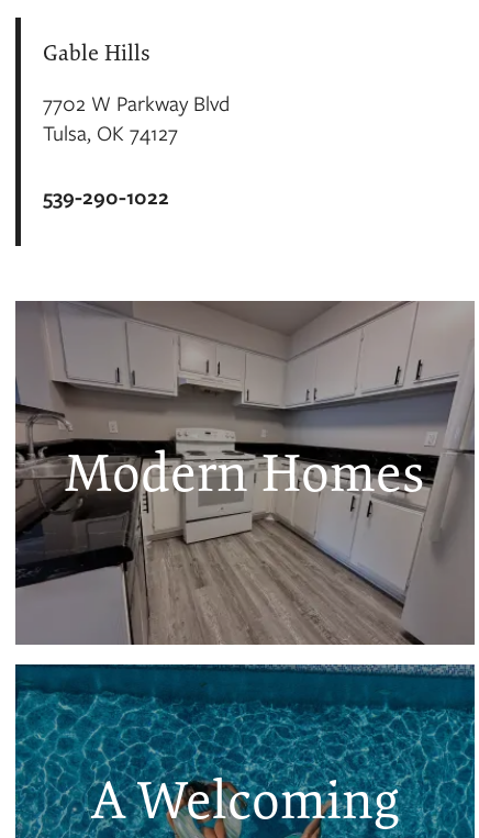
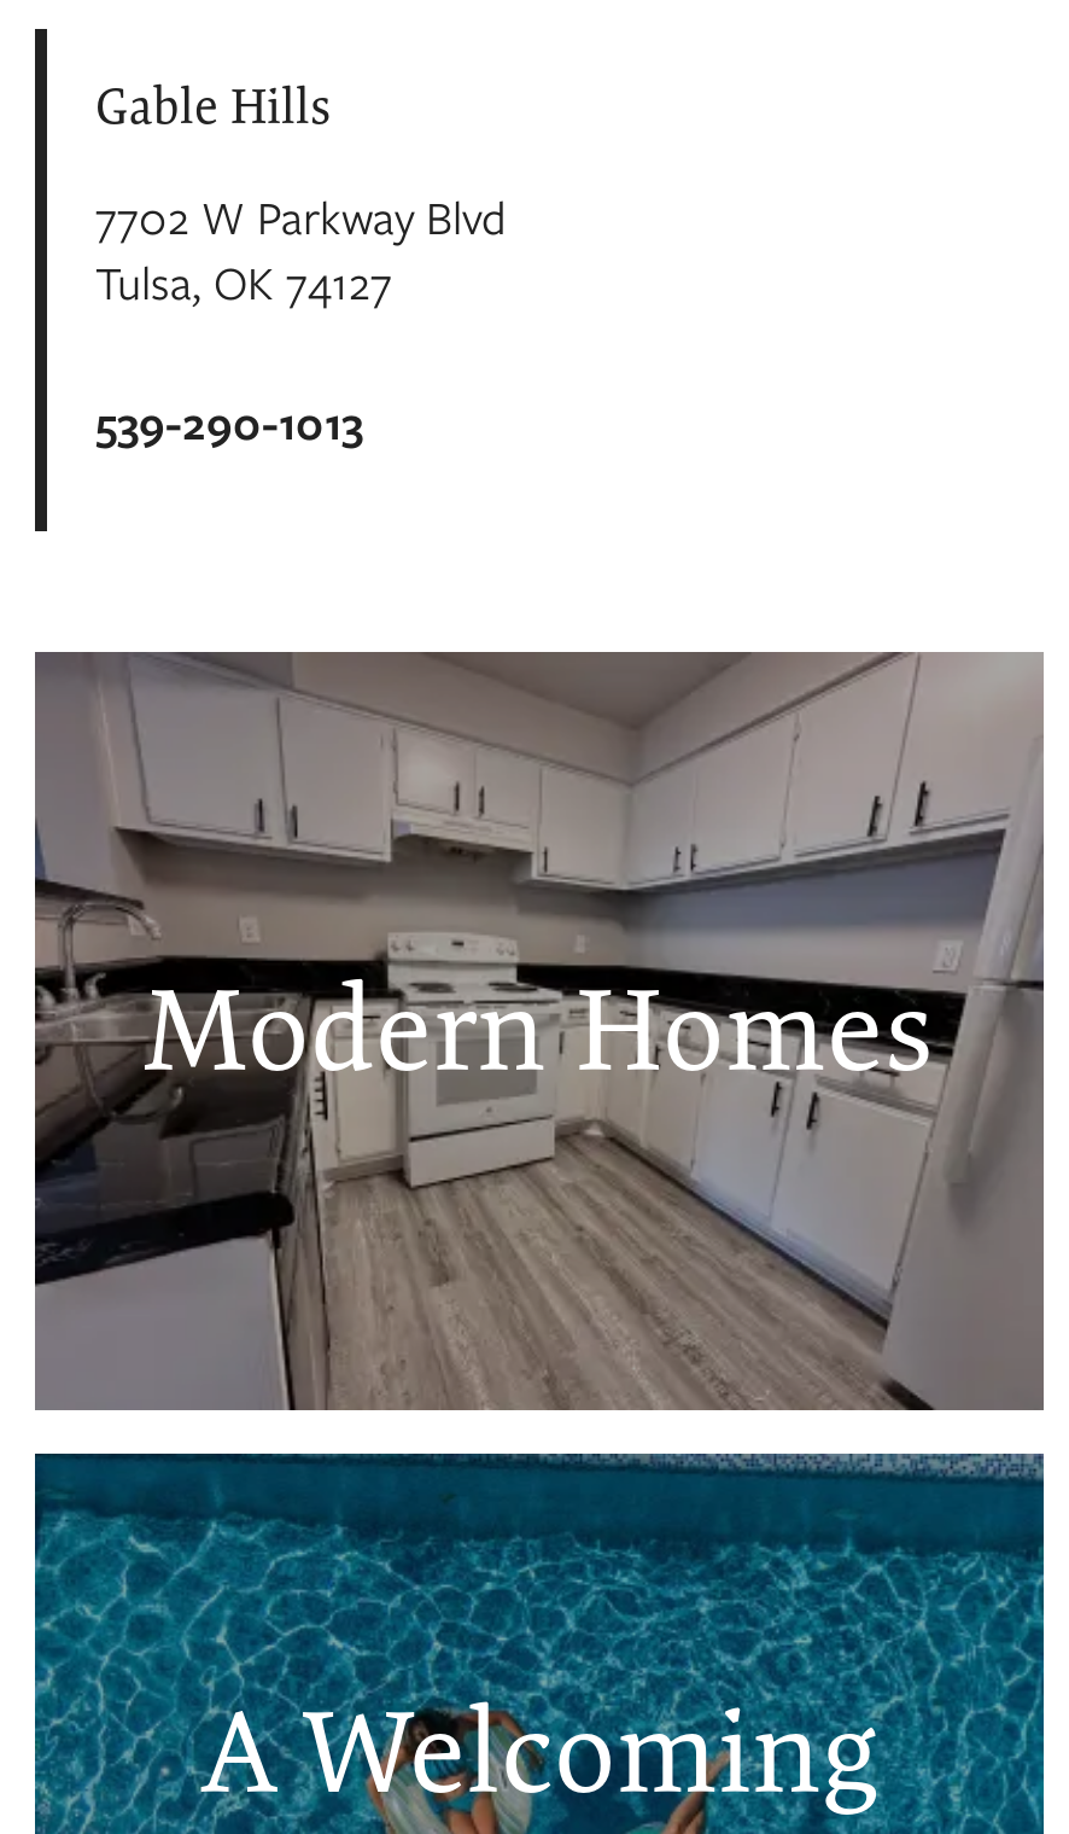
- 539-290-1022
+ 539-290-1013
